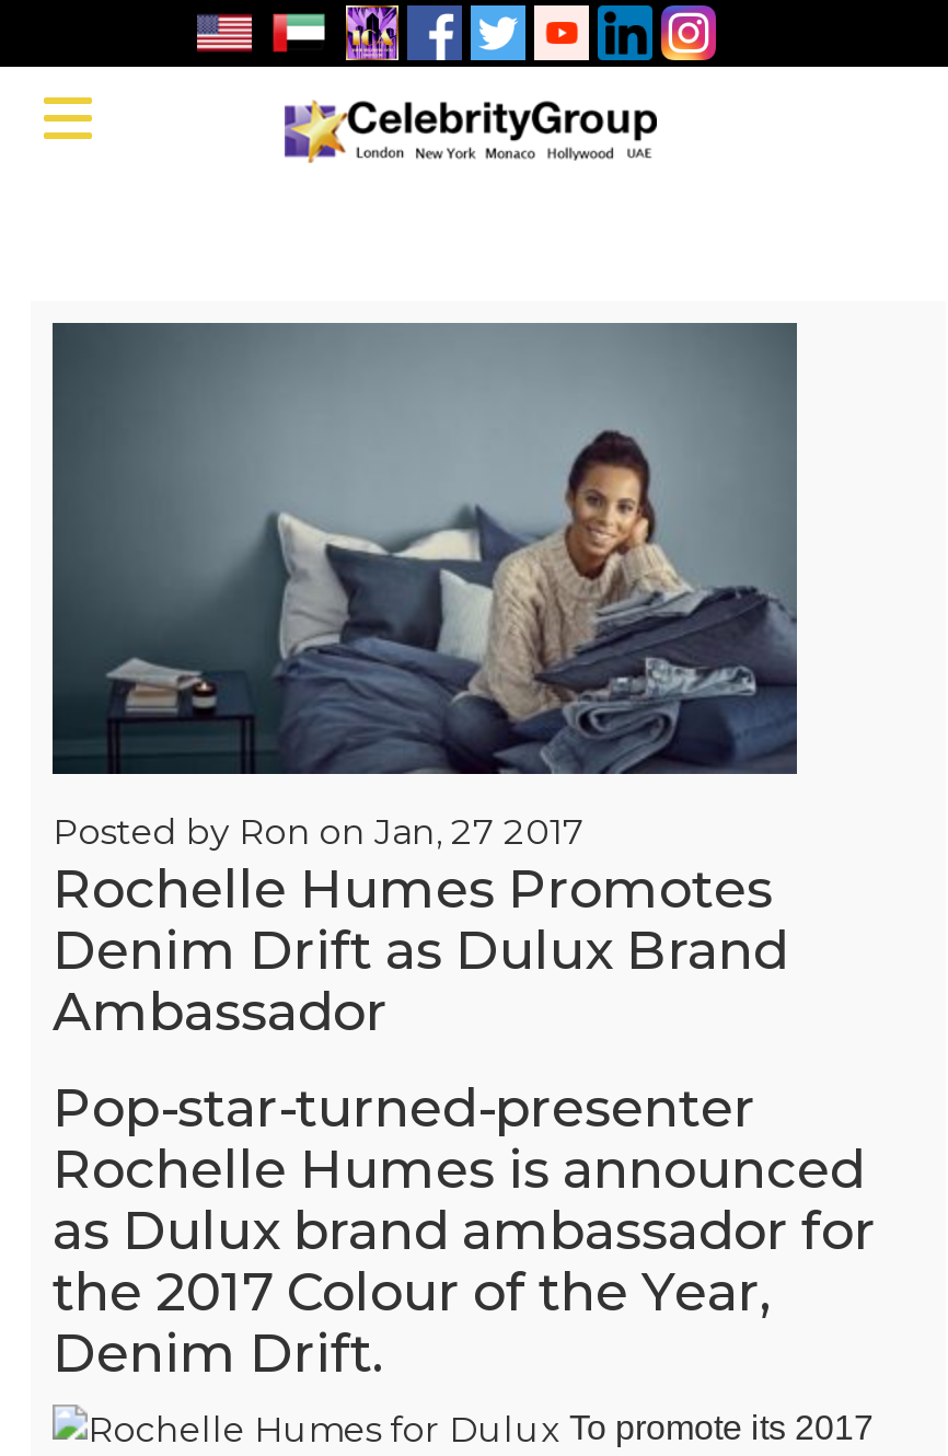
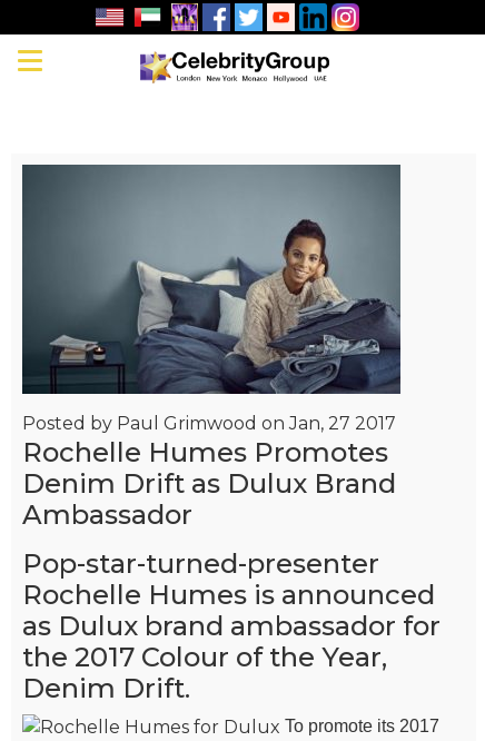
- Posted by Ron on Jan, 27 2017
+ Posted by Paul Grimwood on Jan, 27 2017
